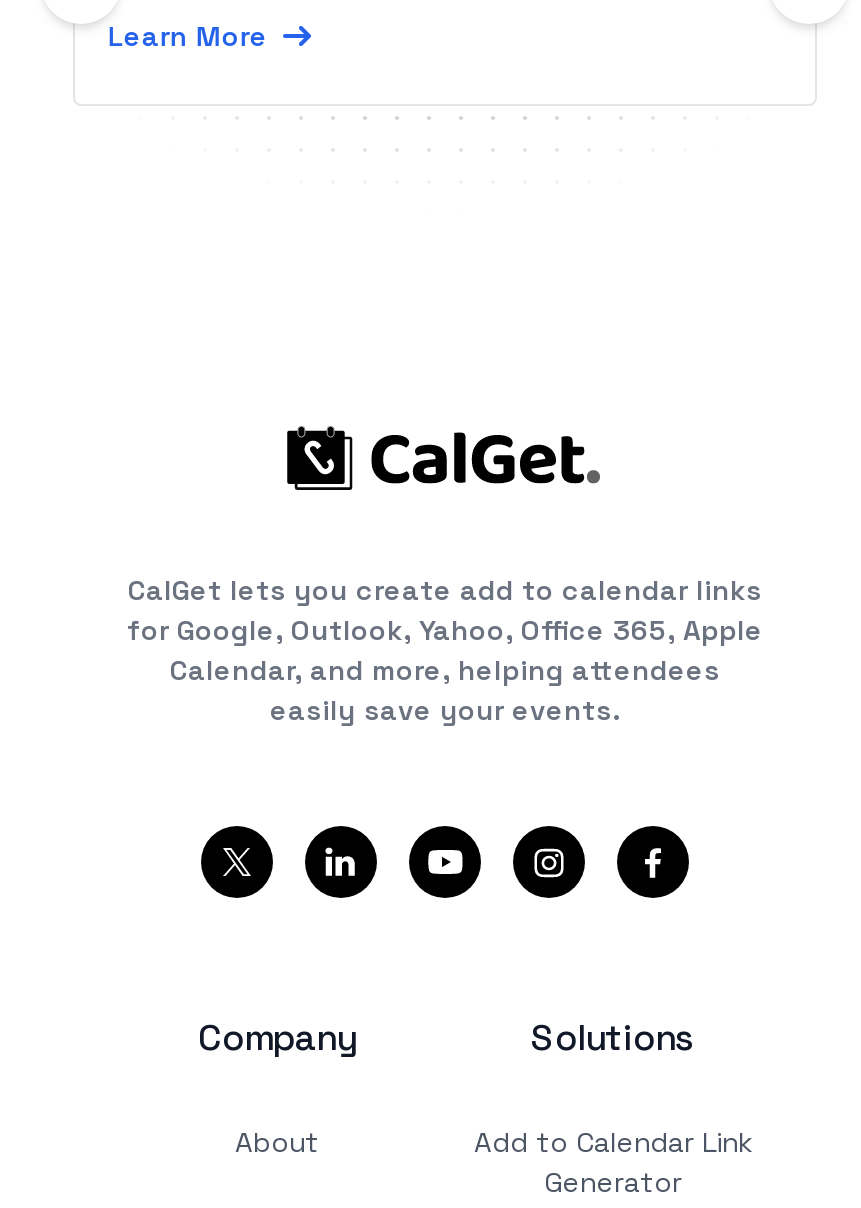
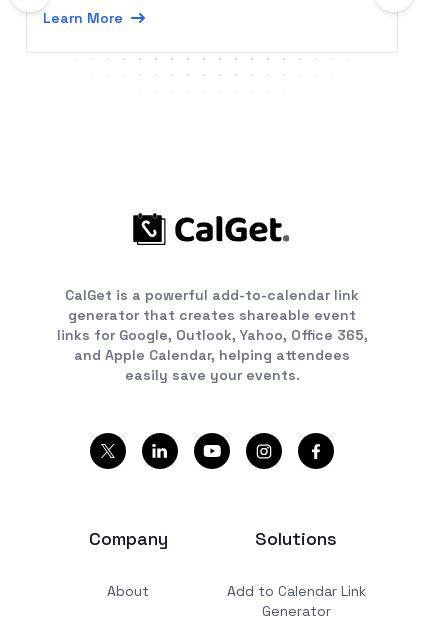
- CalGet lets you create add to calendar links
- for Google, Outlook, Yahoo, Office 365, Apple
- Calendar, and more, helping attendees
+ CalGet is a powerful add-to-calendar link
+ generator that creates shareable event
+ links for Google, Outlook, Yahoo, Office 365,
+ and Apple Calendar, helping attendees
